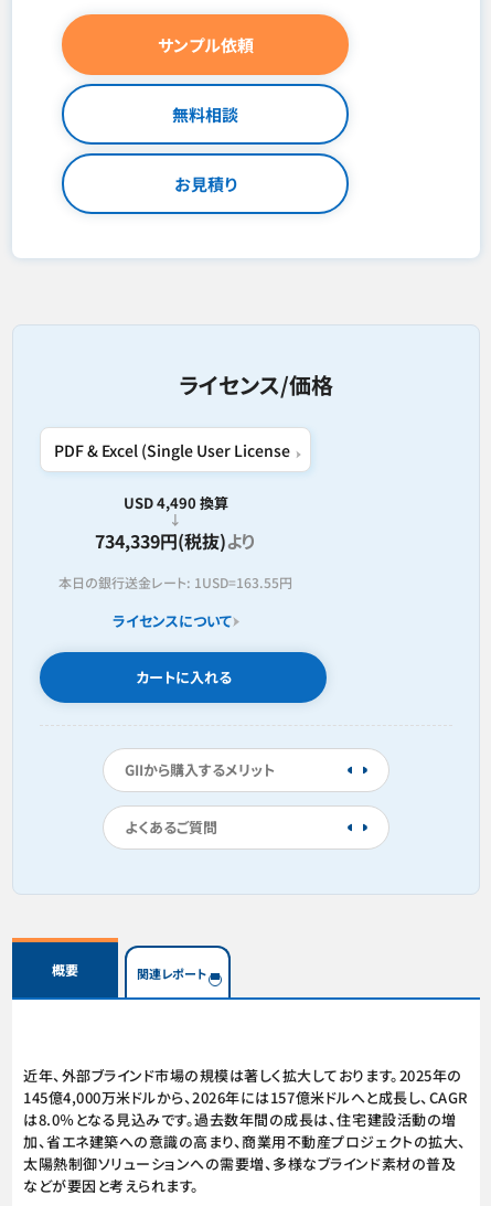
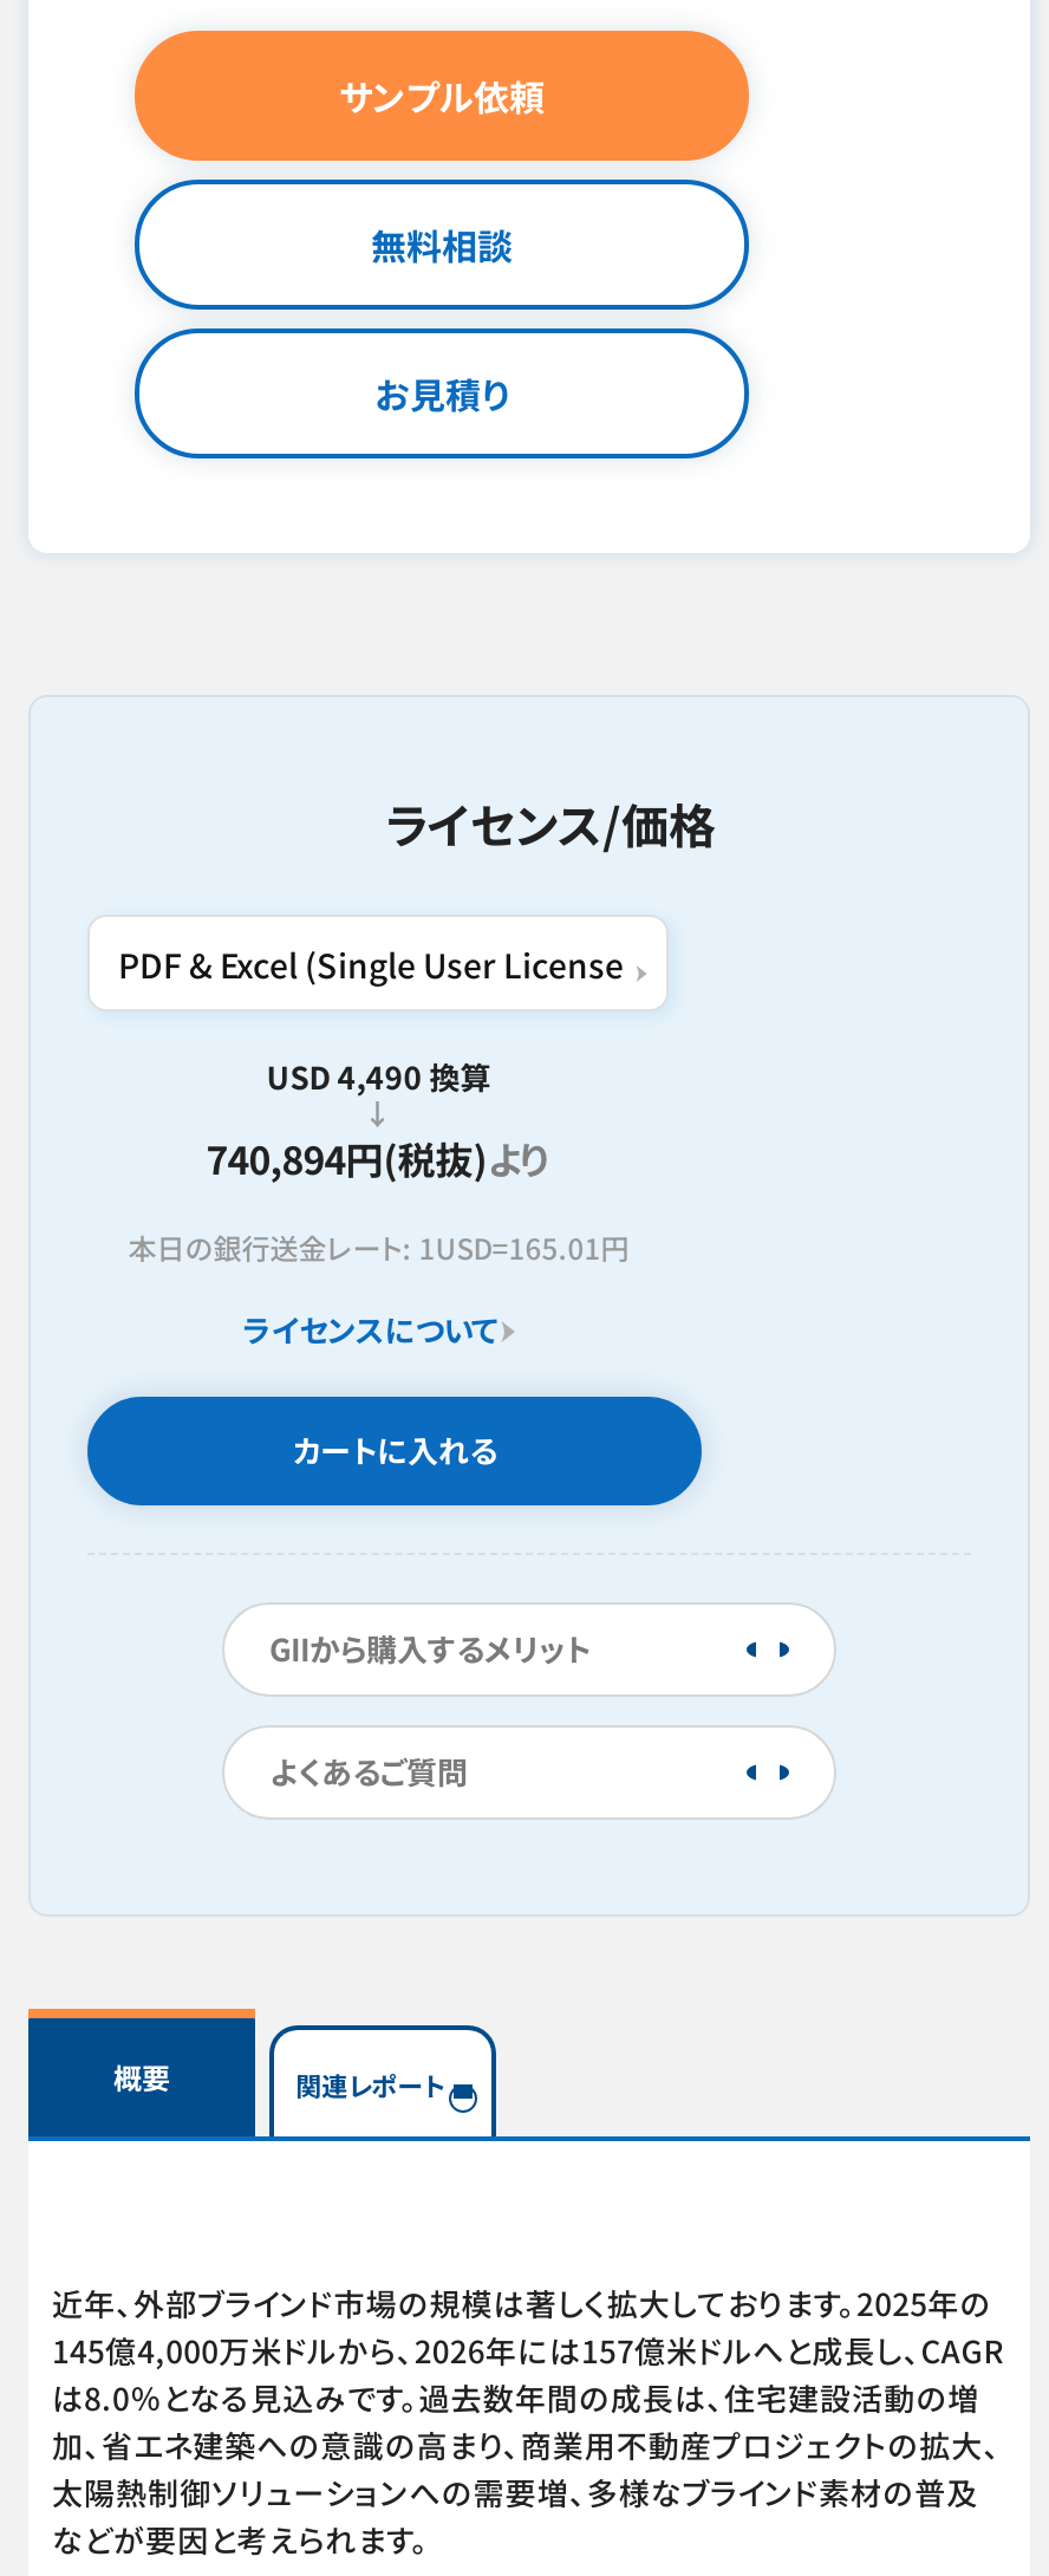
- 734,339円(税抜)より
+ 740,894円(税抜)より

- 本日の銀行送金レート: 1USD=163.55円
+ 本日の銀行送金レート: 1USD=165.01円
